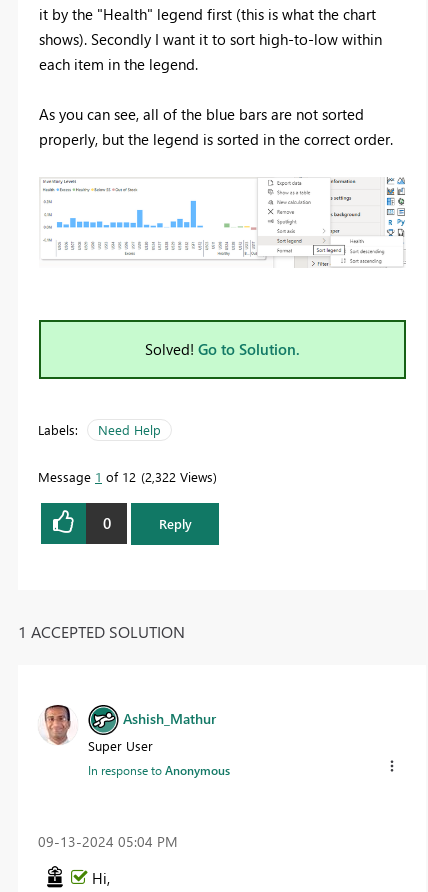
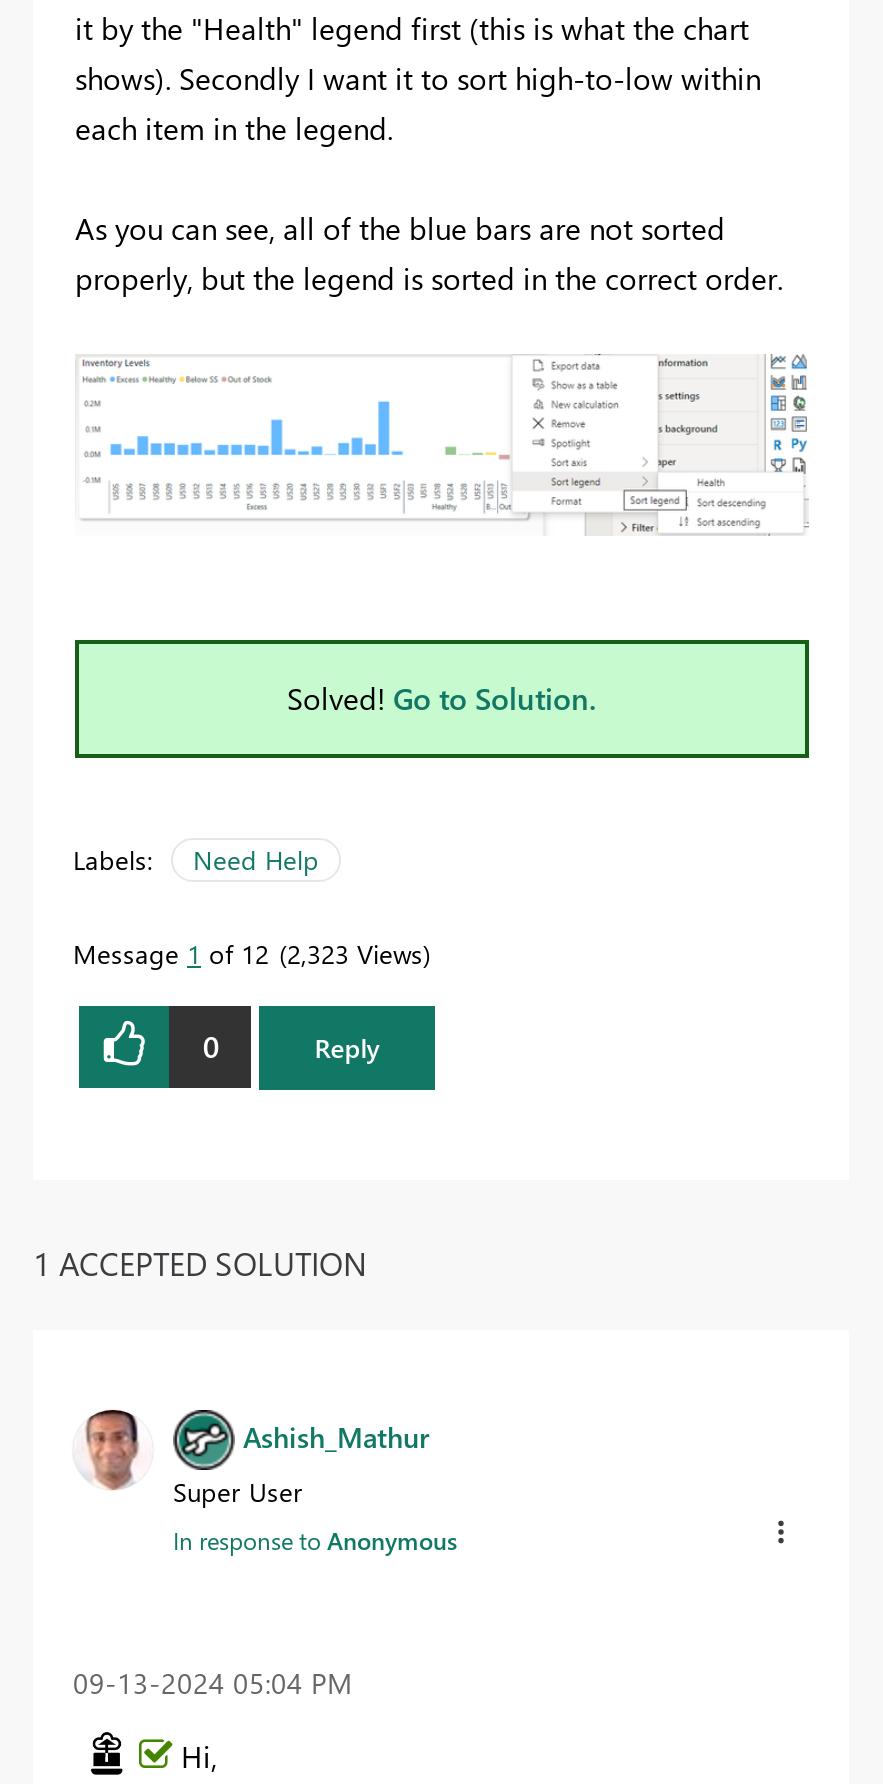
- Message 1 of 12 2,322 Views
+ Message 1 of 12 2,323 Views
